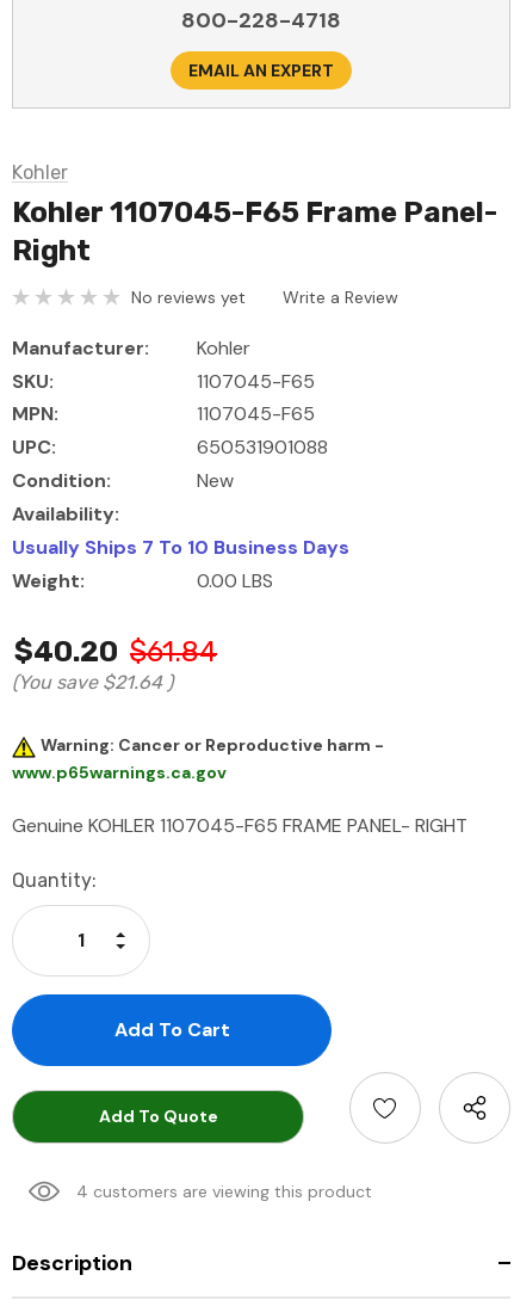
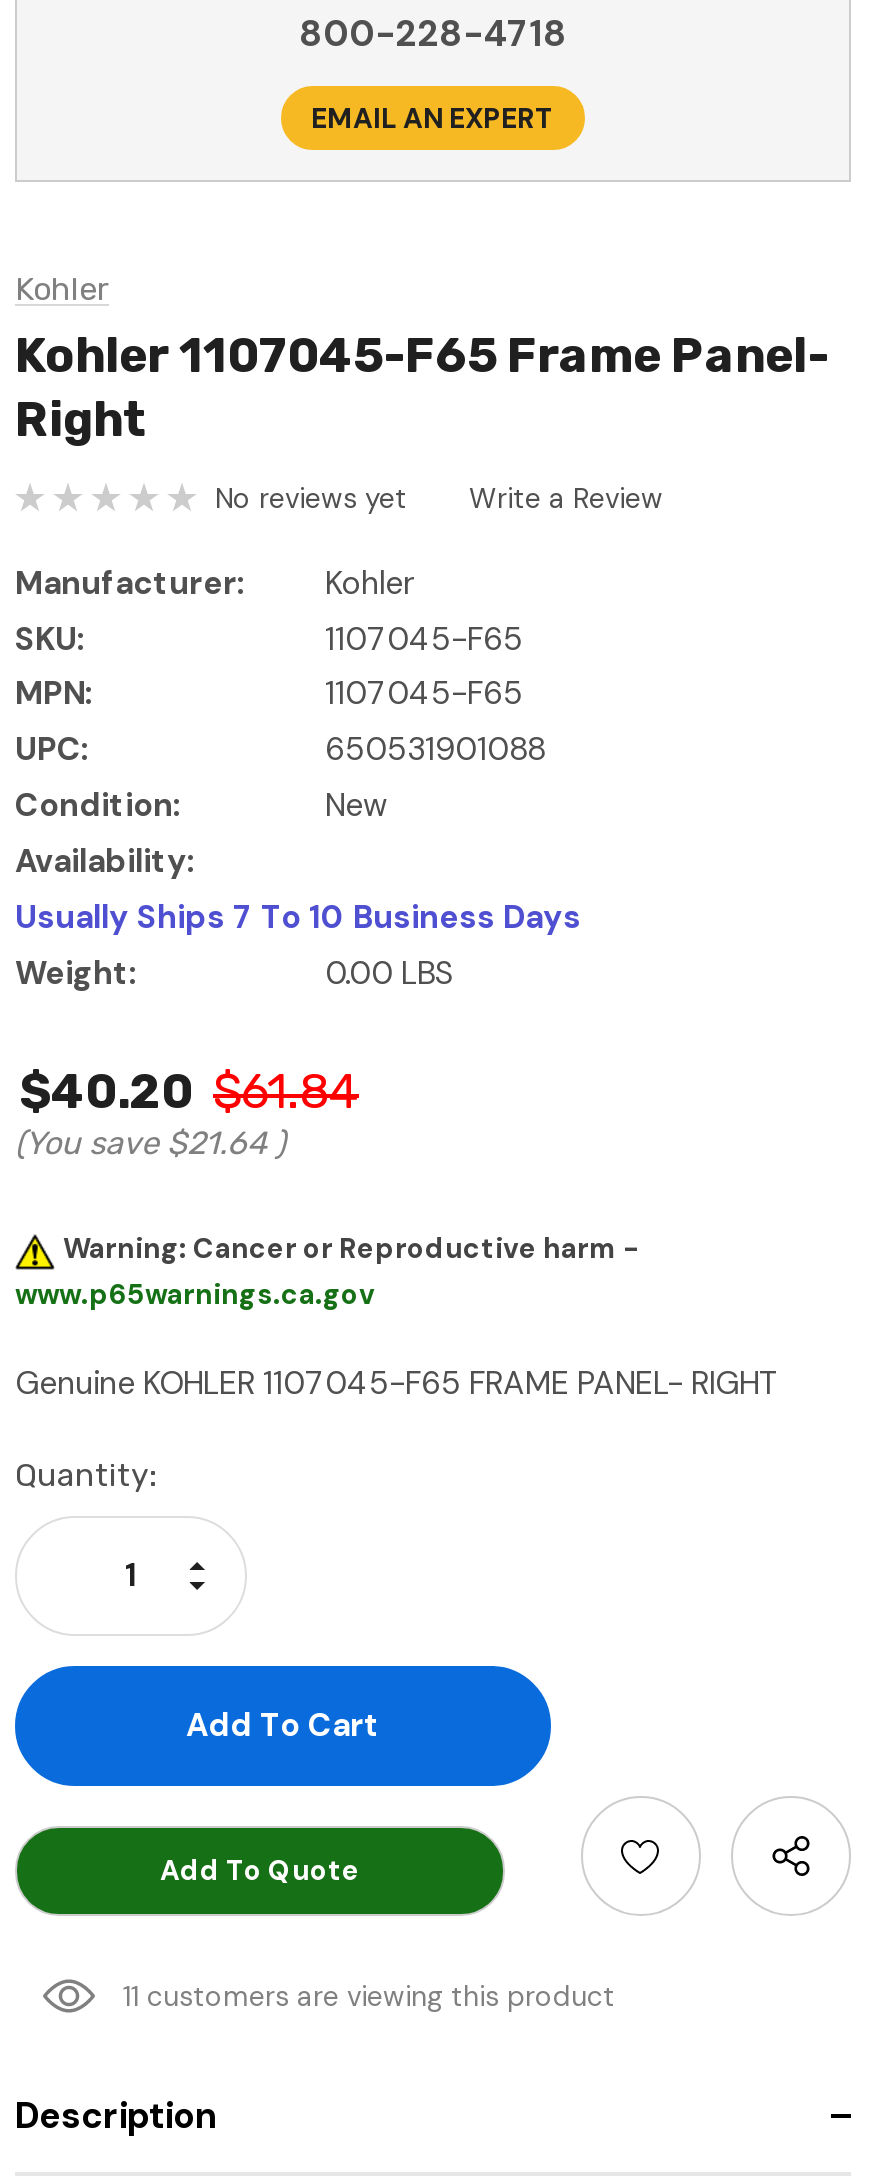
- 4 customers are viewing this product
+ 11 customers are viewing this product
